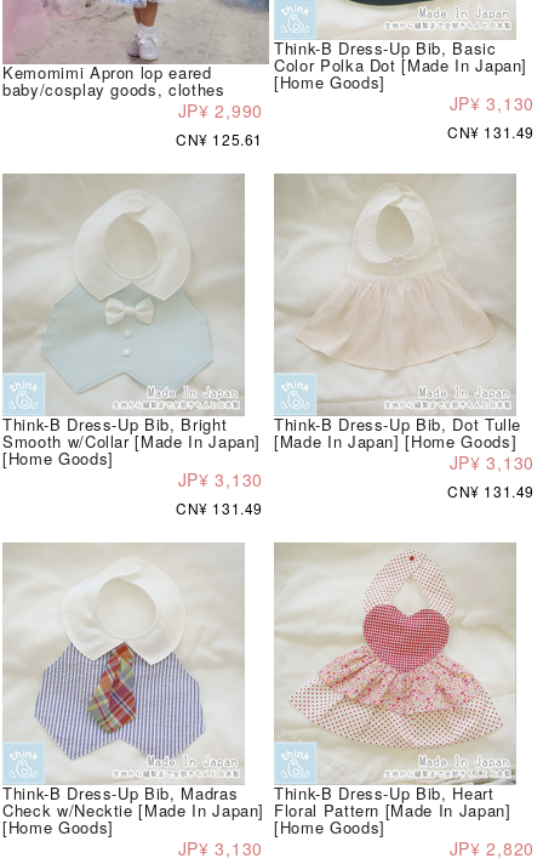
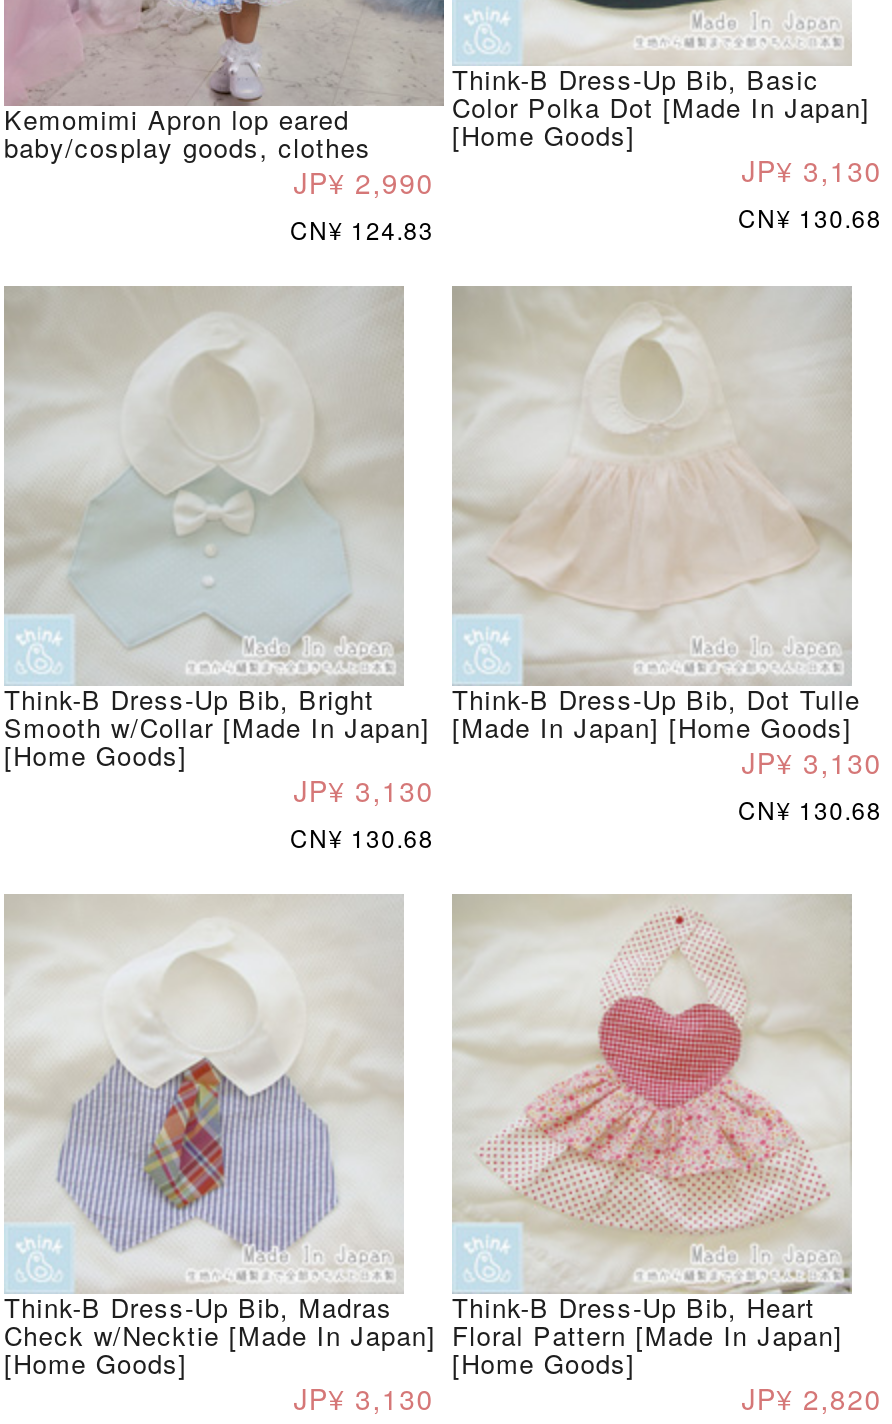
- CN¥ 131.49
+ CN¥ 130.68

- CN¥ 125.61
+ CN¥ 124.83

- CN¥ 131.49
+ CN¥ 130.68

- CN¥ 131.49
+ CN¥ 130.68
